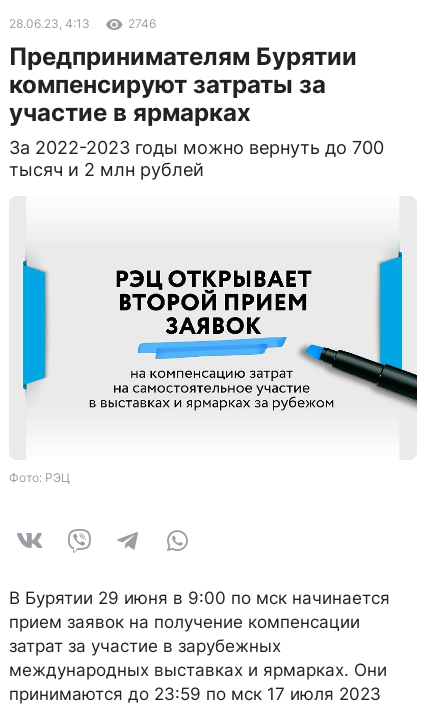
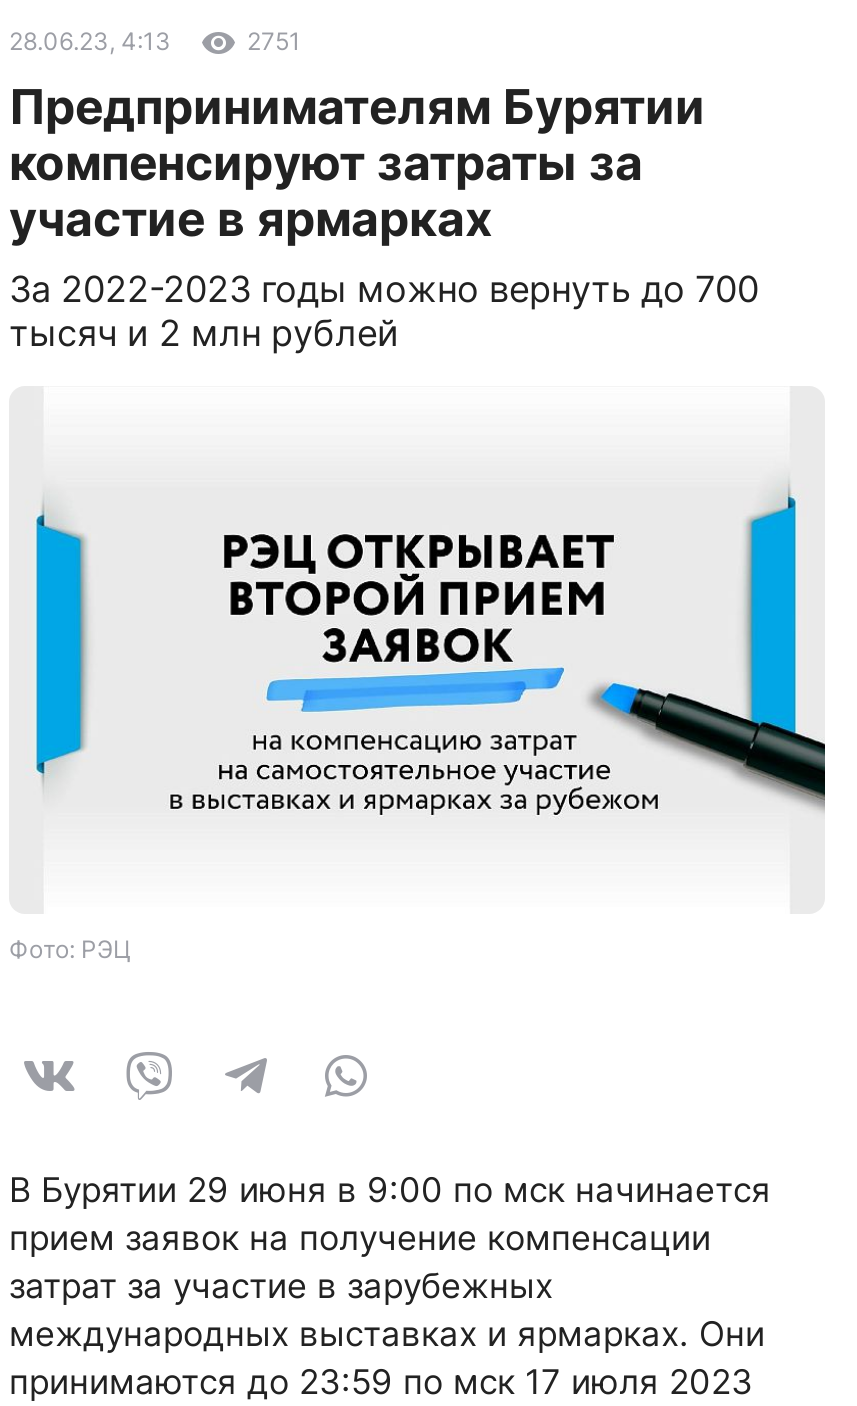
- 2746
+ 2751
